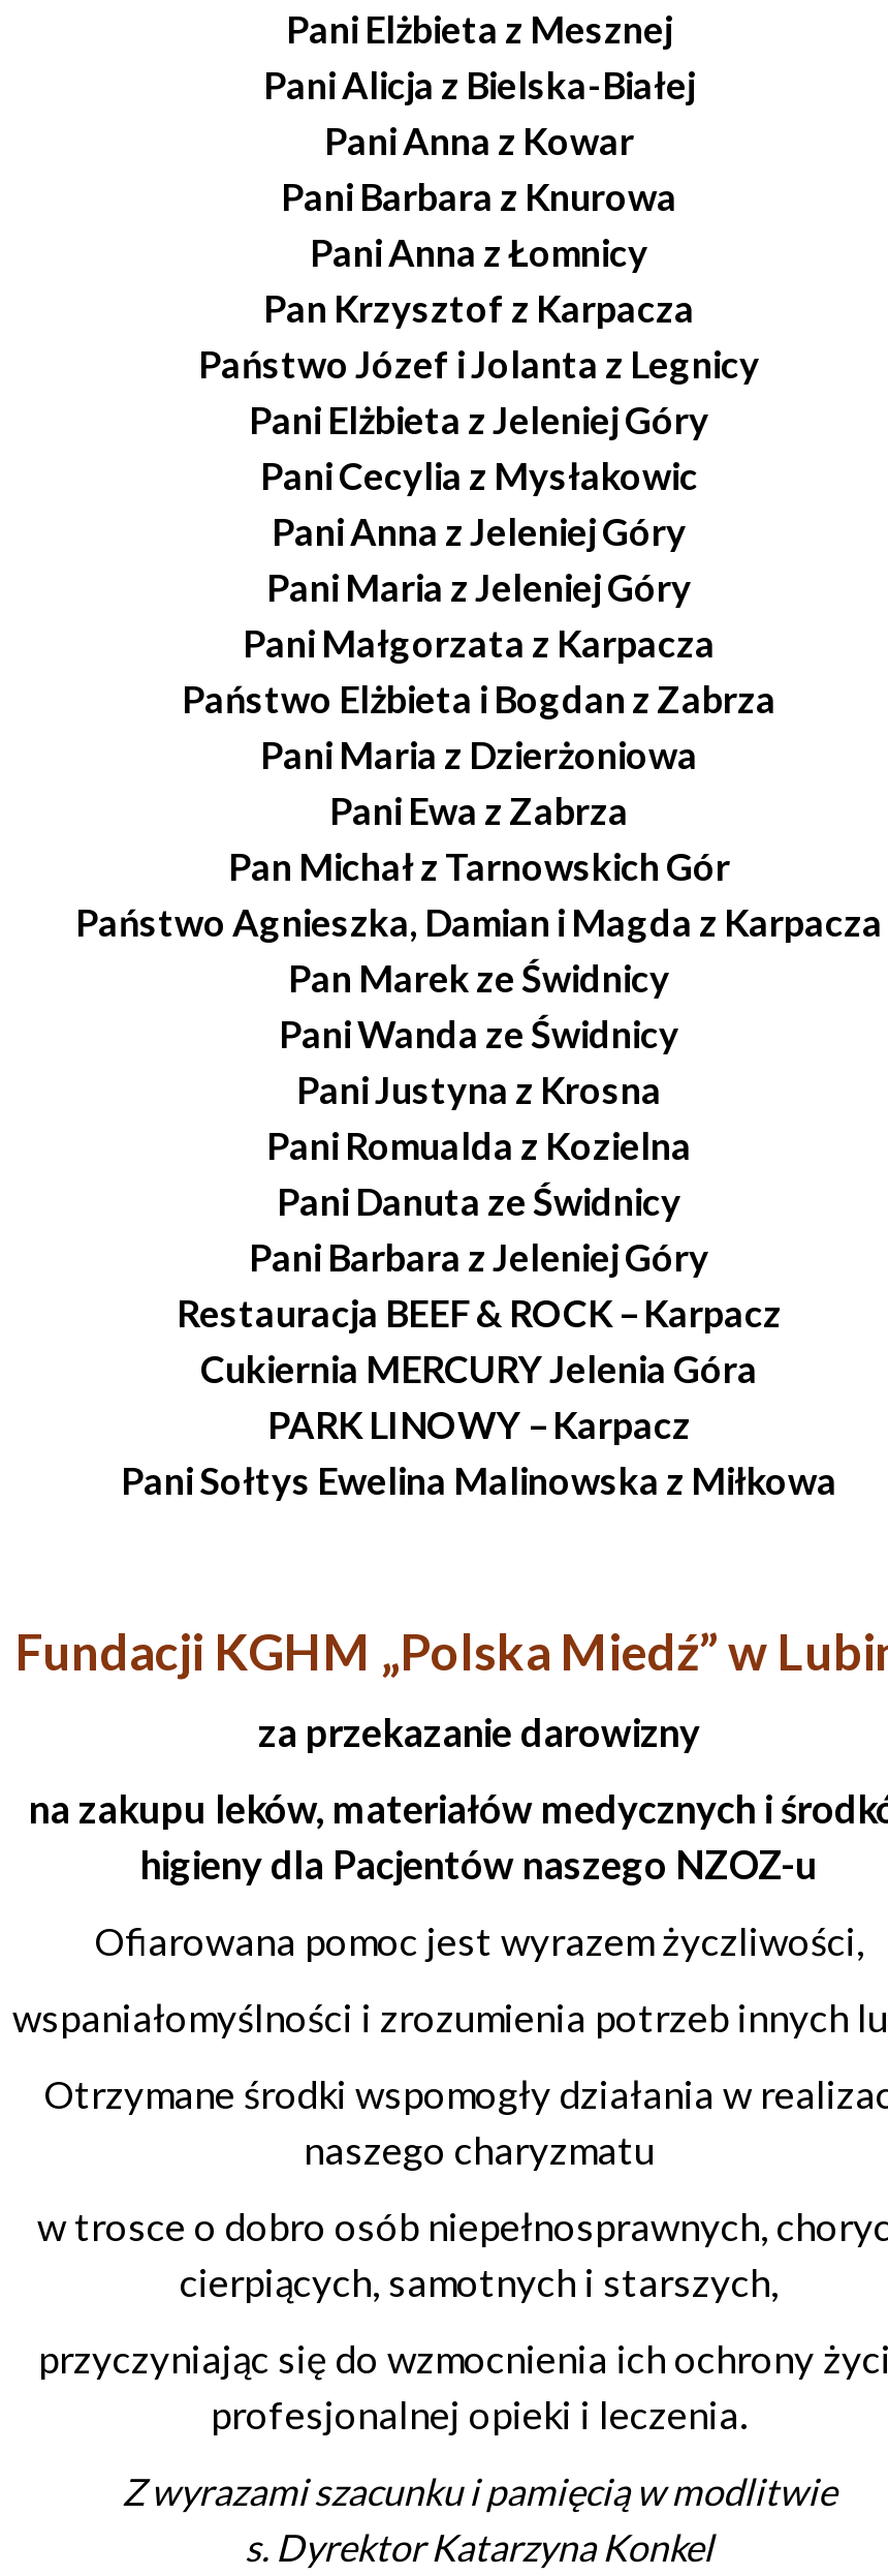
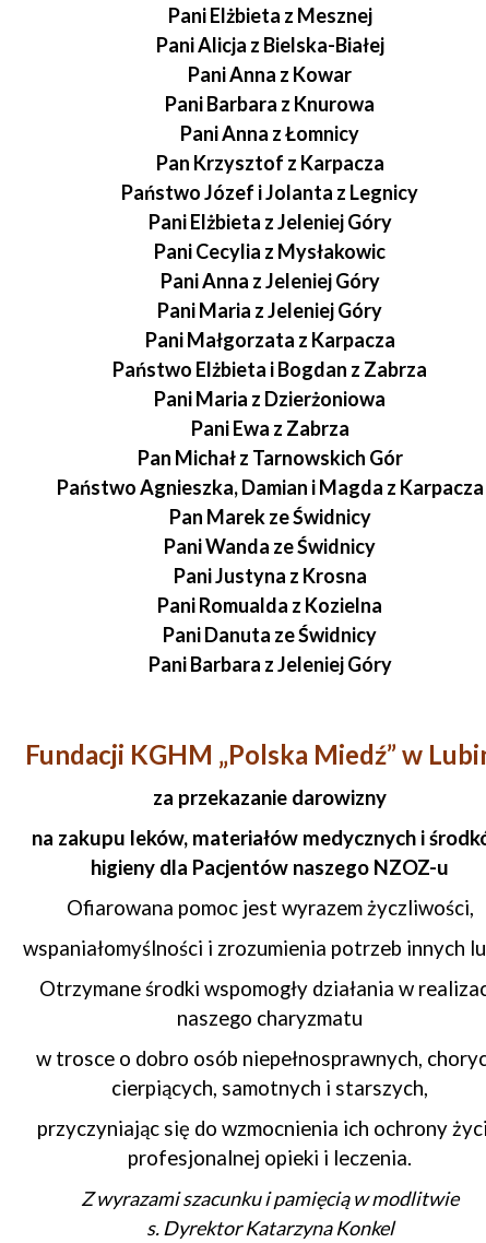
- Restauracja BEEF & ROCK – Karpacz
- Cukiernia MERCURY Jelenia Góra
- PARK LINOWY – Karpacz
- Pani Sołtys Ewelina Malinowska z Miłkowa
